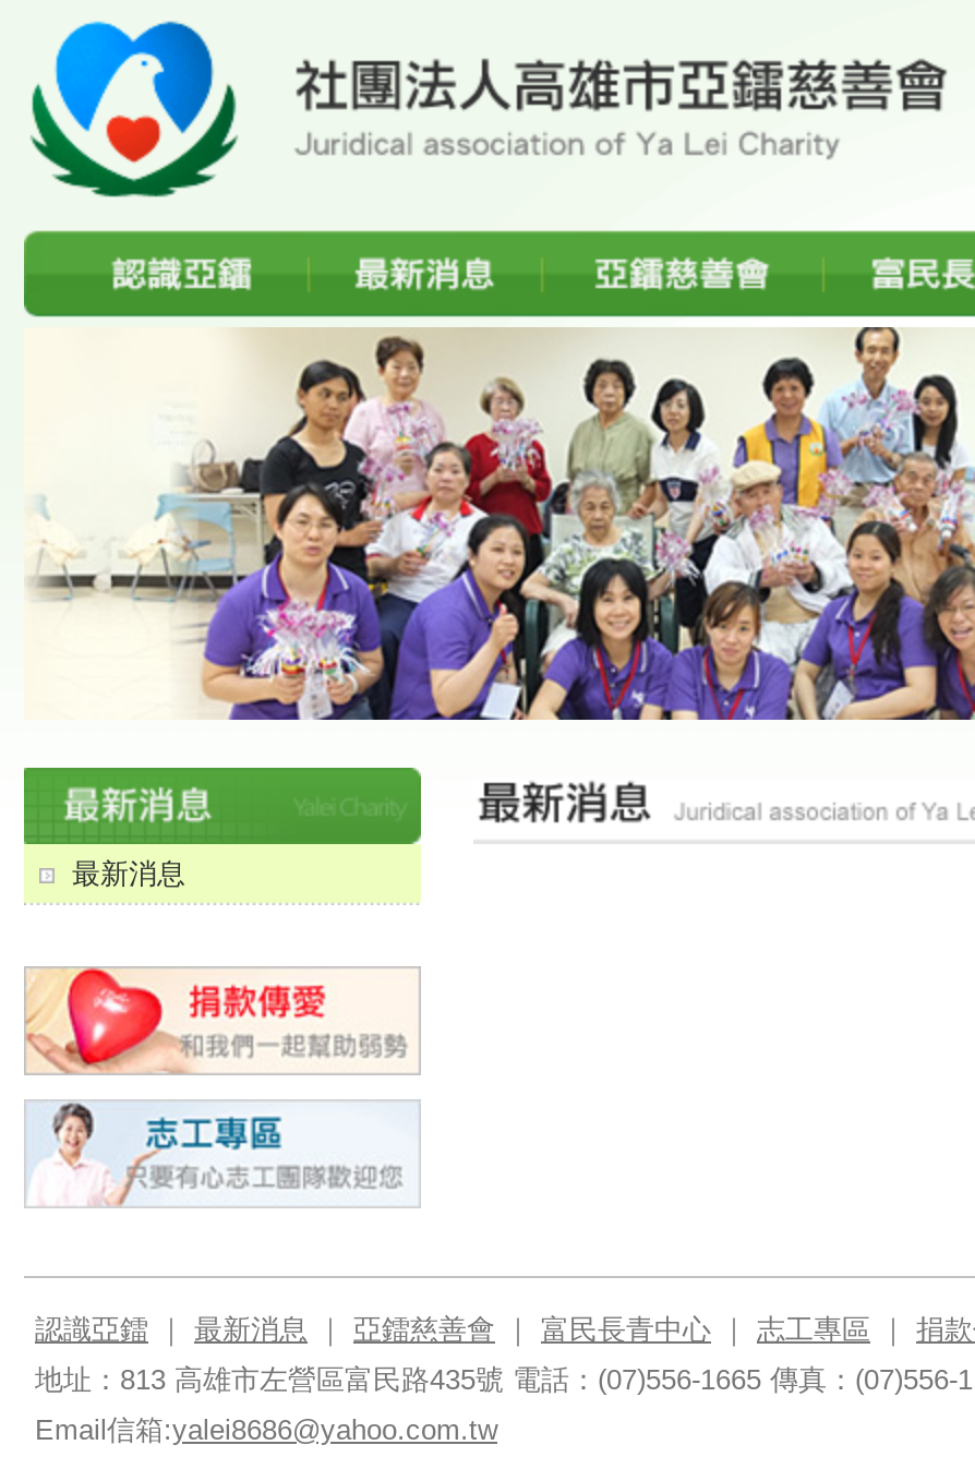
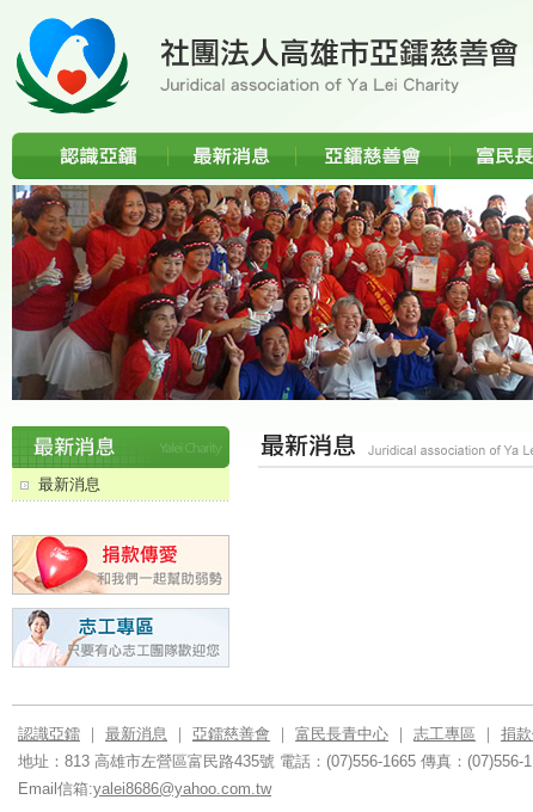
- [image]
+ [image]
